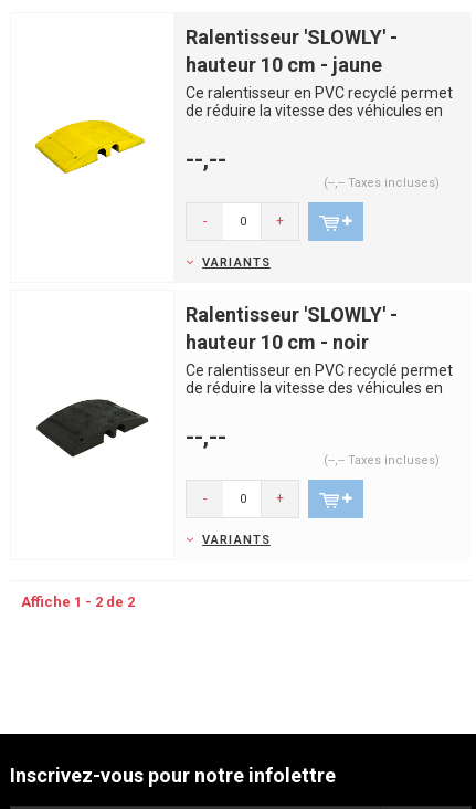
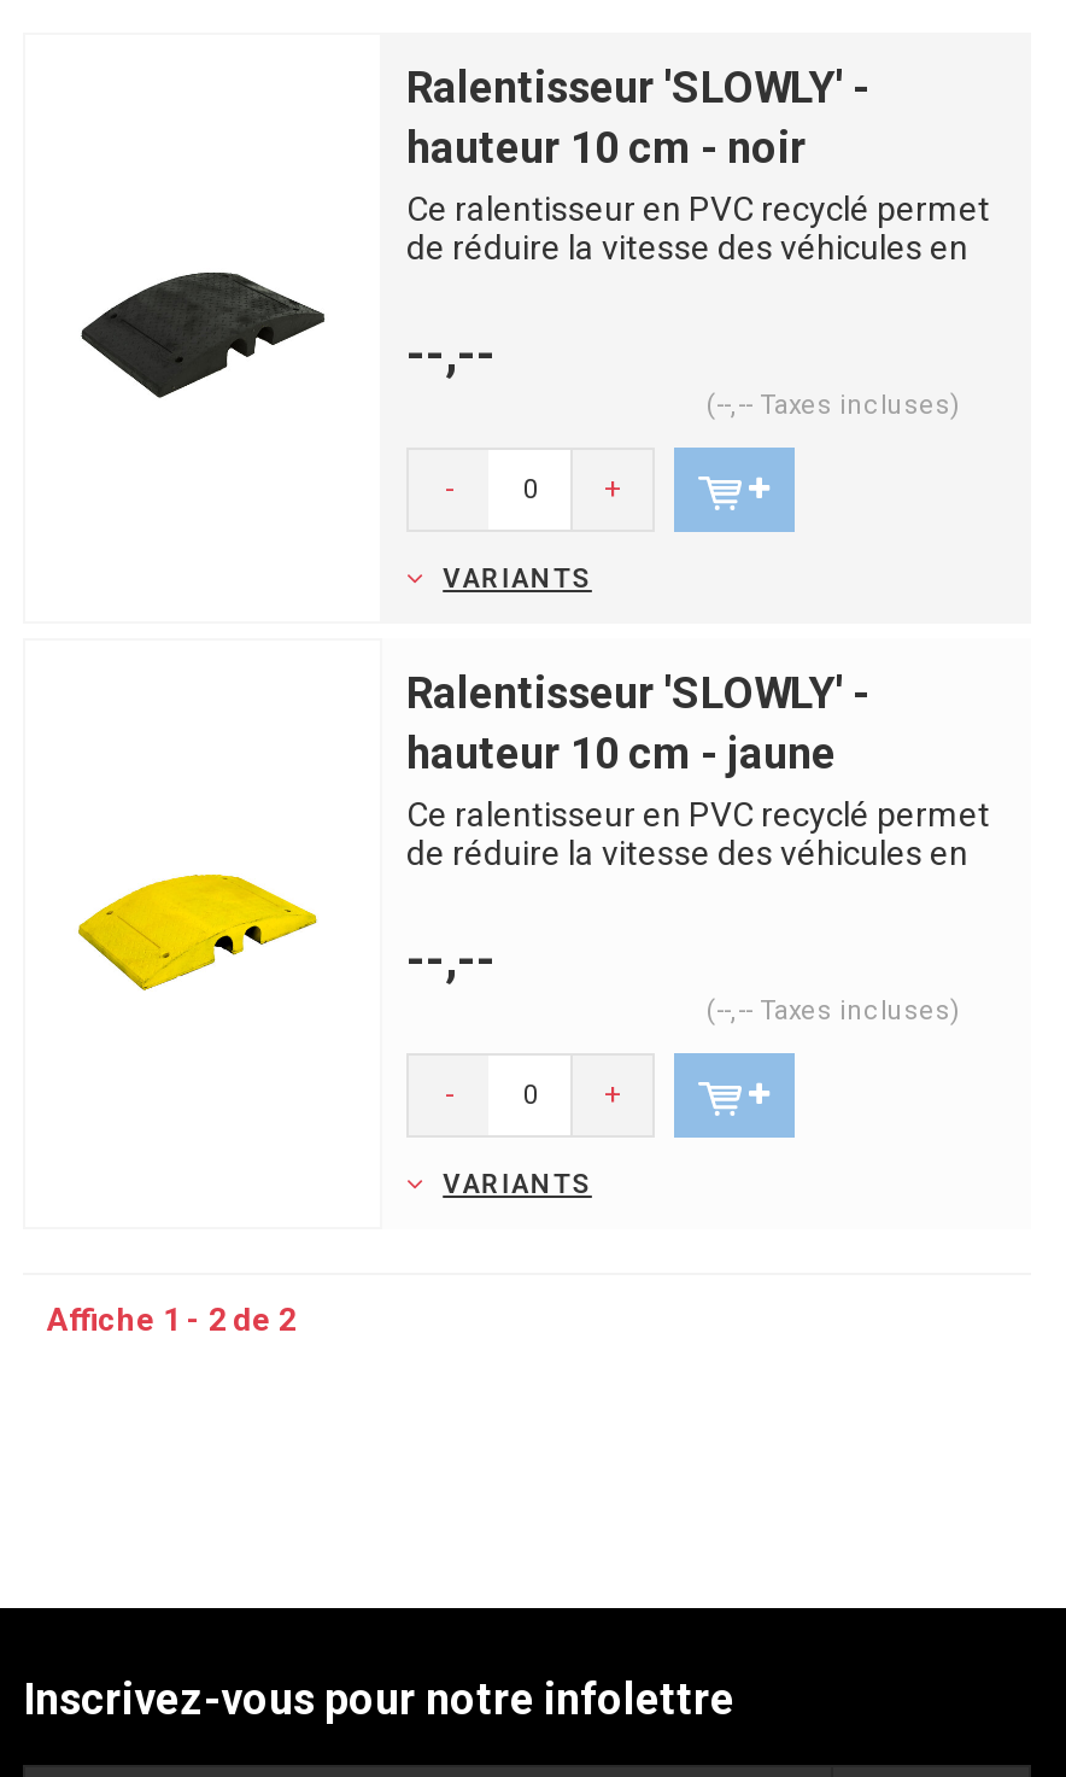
moved down: hauteur 10 cm - jaune

moved down: [image]

moved up: hauteur 10 cm - noir

moved up: [image]
